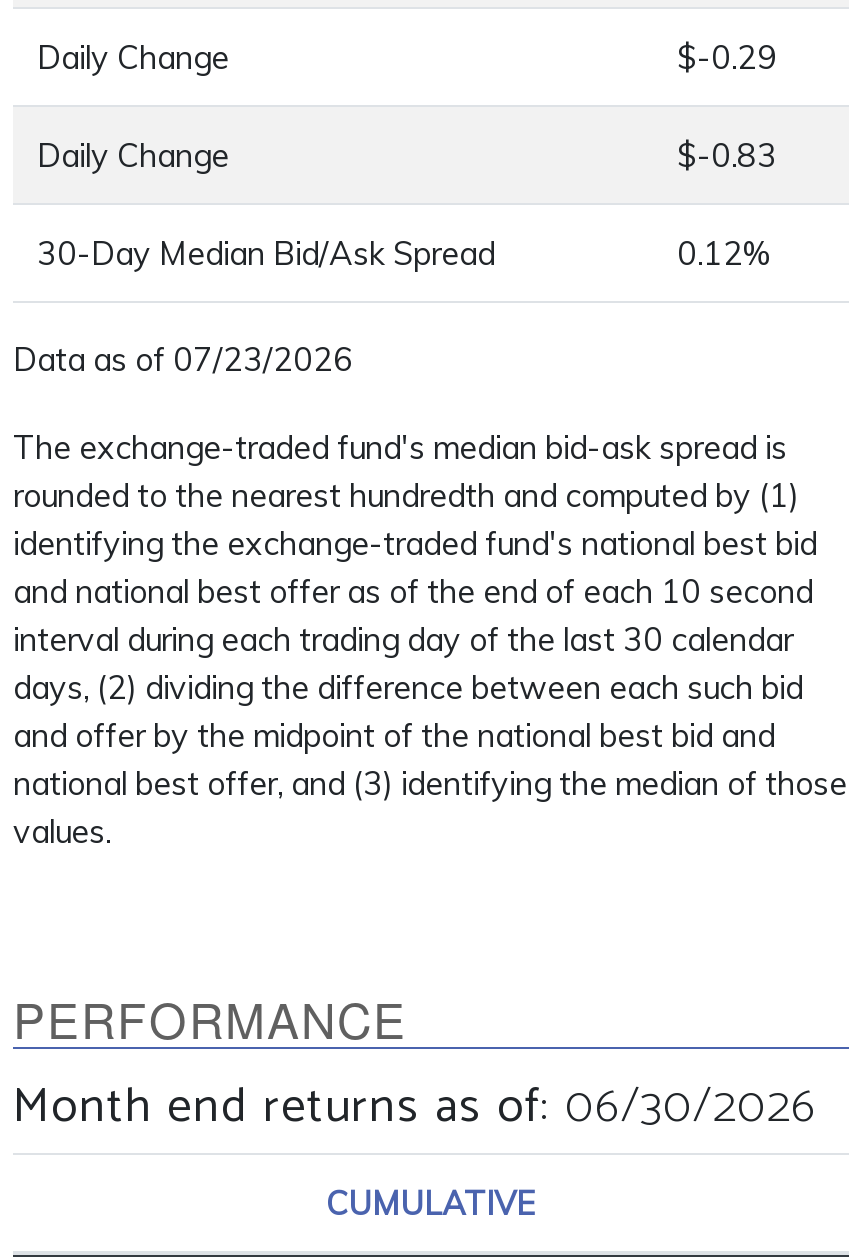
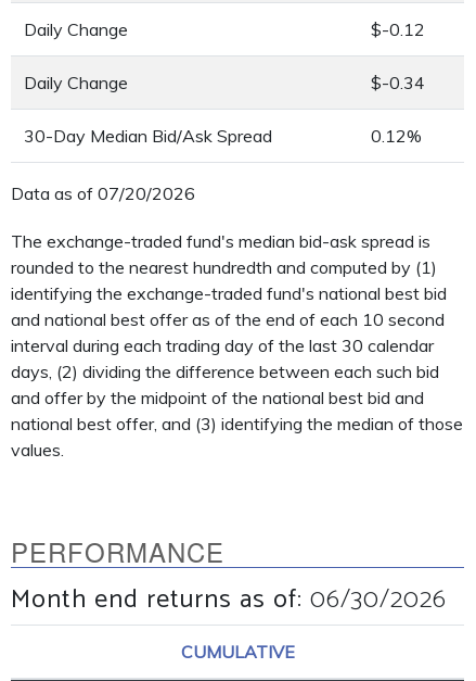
- $-0.29
+ $-0.12

- $-0.83
+ $-0.34

- Data as of 07/23/2026
+ Data as of 07/20/2026
